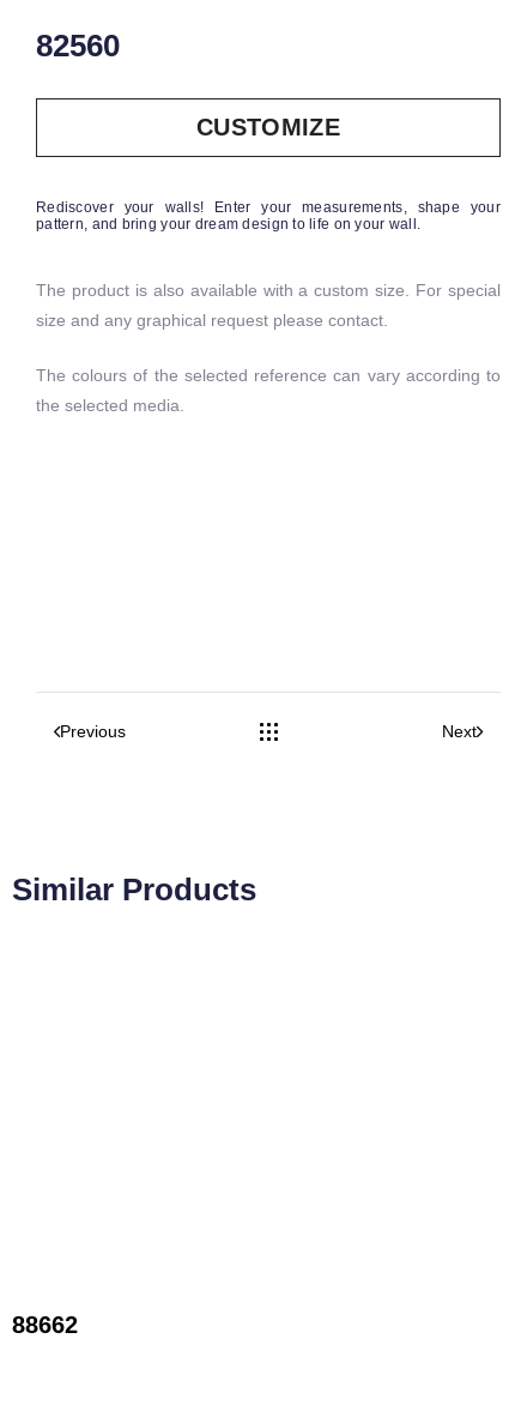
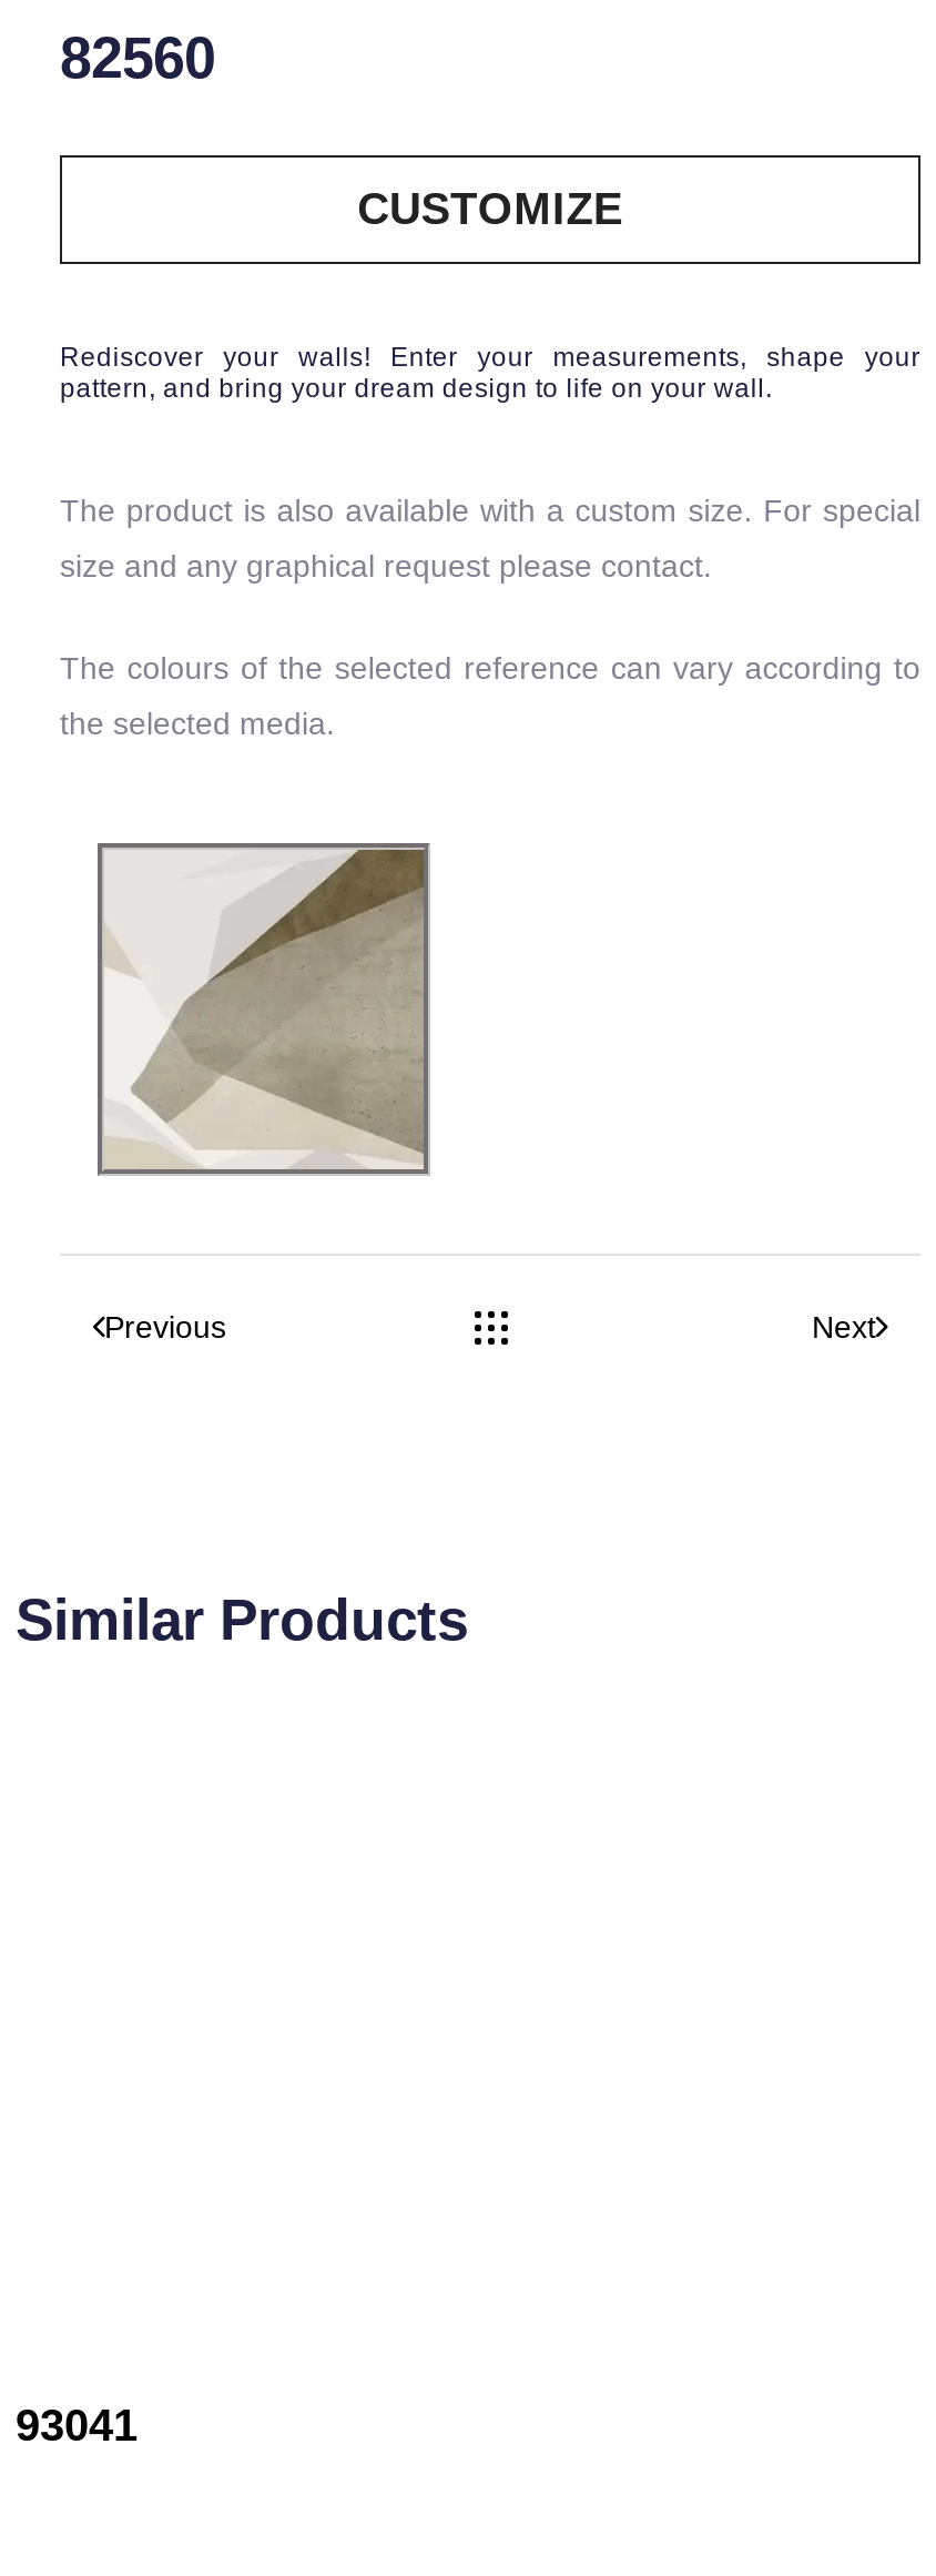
+ [image]

- 88662
+ 93041
